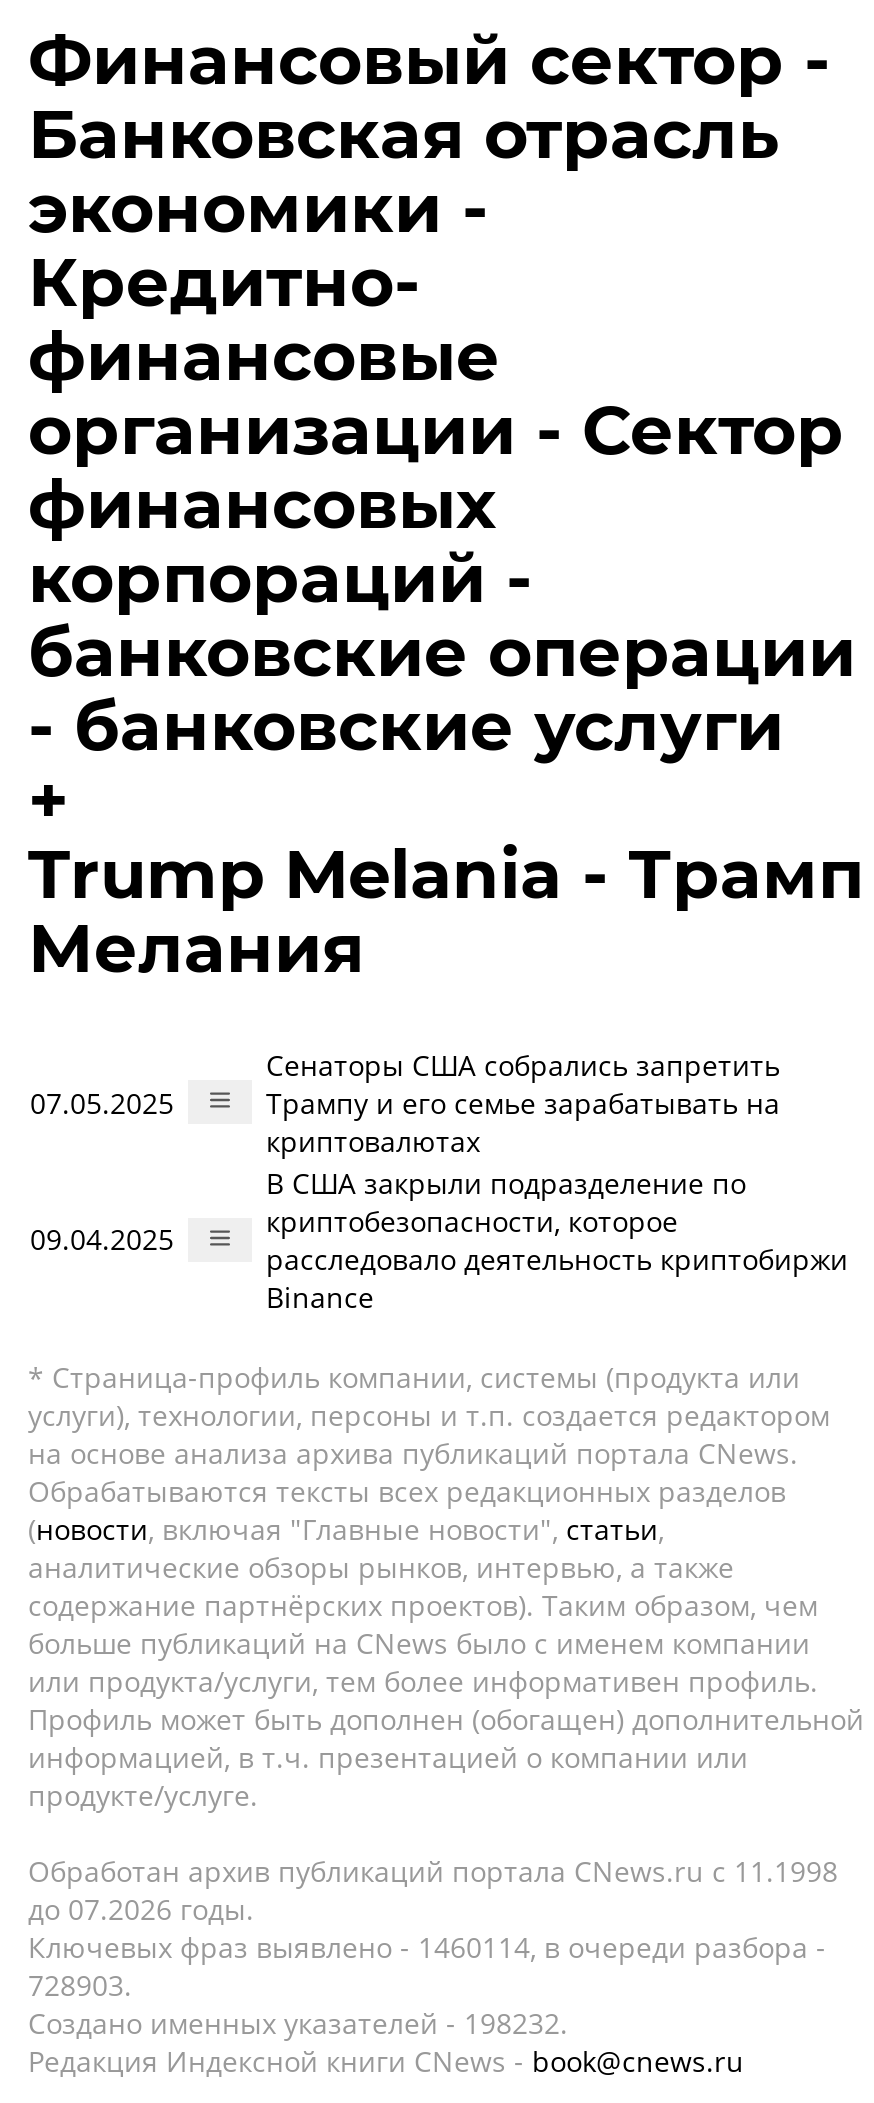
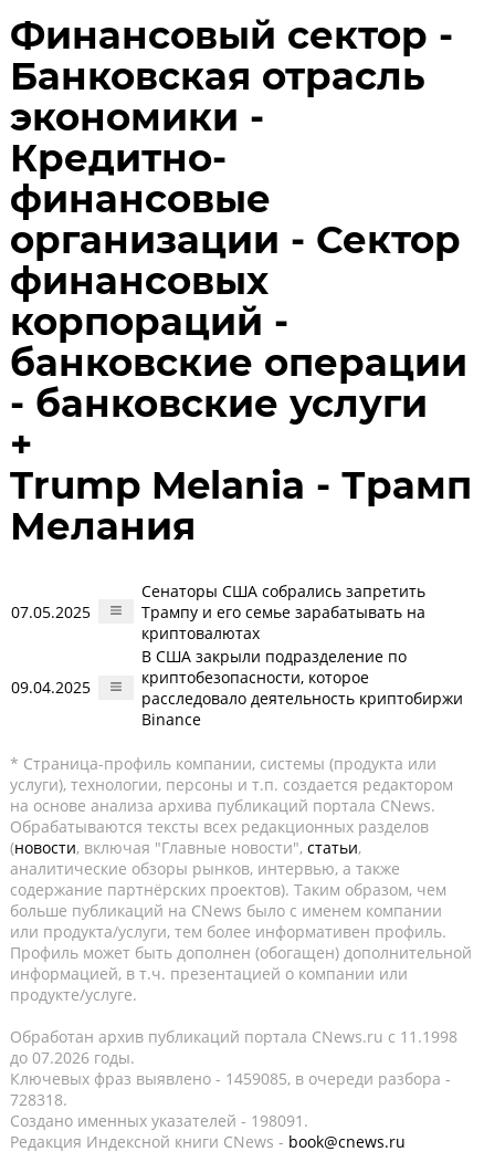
- Ключевых фраз выявлено - 1460114, в очереди разбора -
+ Ключевых фраз выявлено - 1459085, в очереди разбора -

- 728903.
+ 728318.

- Создано именных указателей - 198232.
+ Создано именных указателей - 198091.
